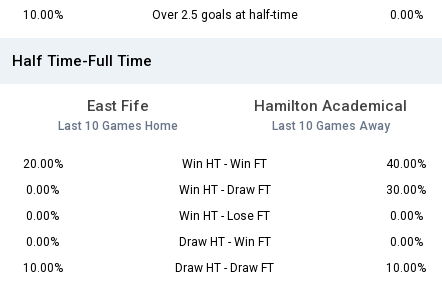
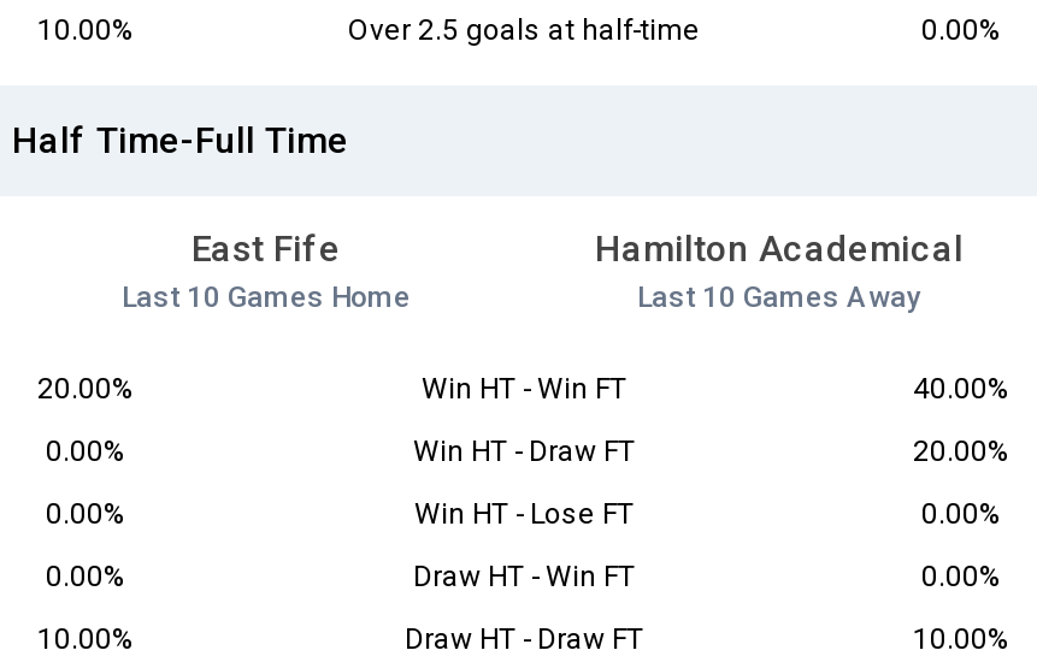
- 30.00%
+ 20.00%
